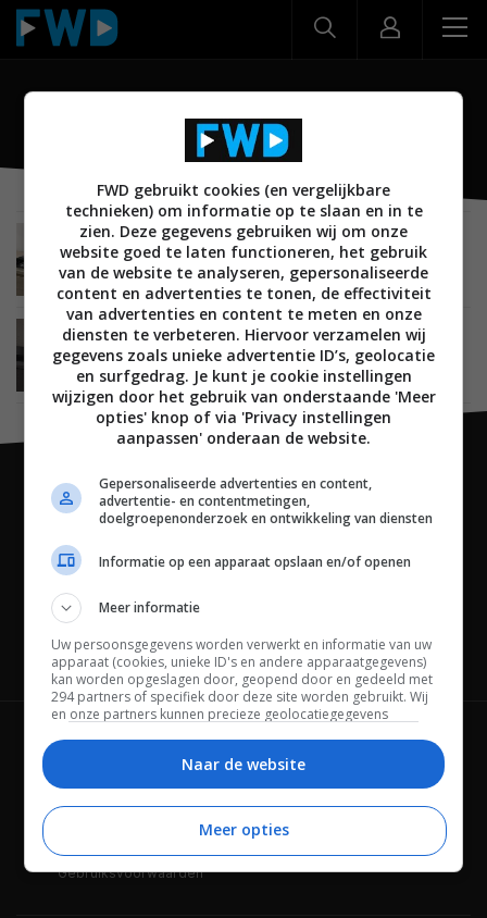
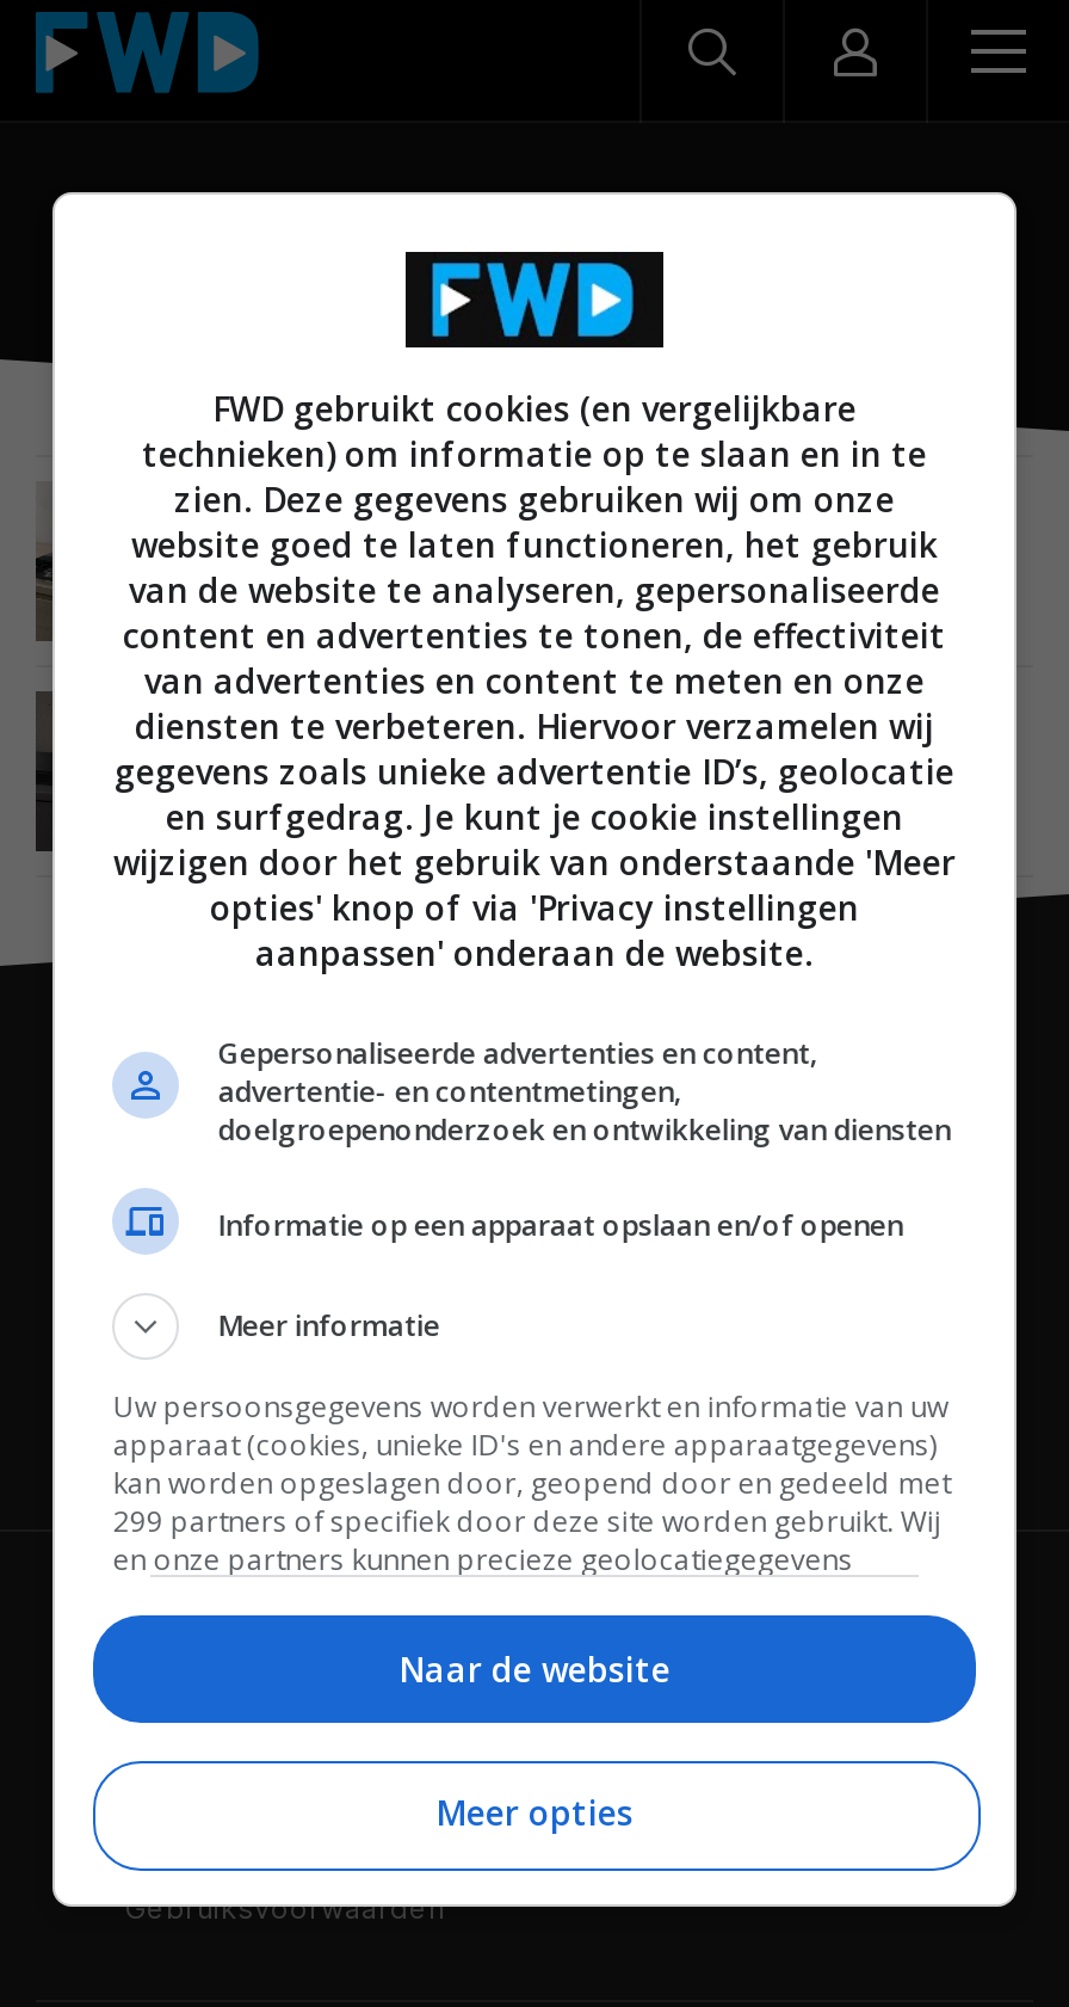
- 294 partners of specifiek door deze site worden gebruikt. Wij
+ 299 partners of specifiek door deze site worden gebruikt. Wij
